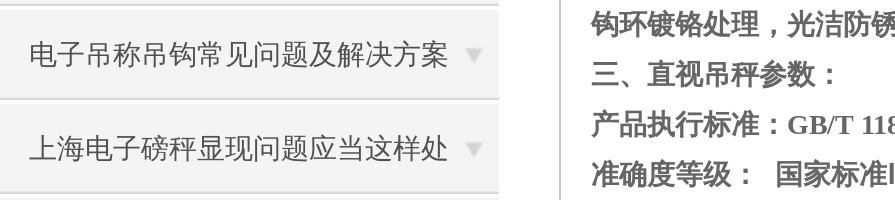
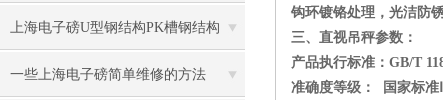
- 电子吊称吊钩常见问题及解决方案
+ 上海电子磅U型钢结构PK槽钢结构

- 上海电子磅秤显现问题应当这样处
+ 一些上海电子磅简单维修的方法
